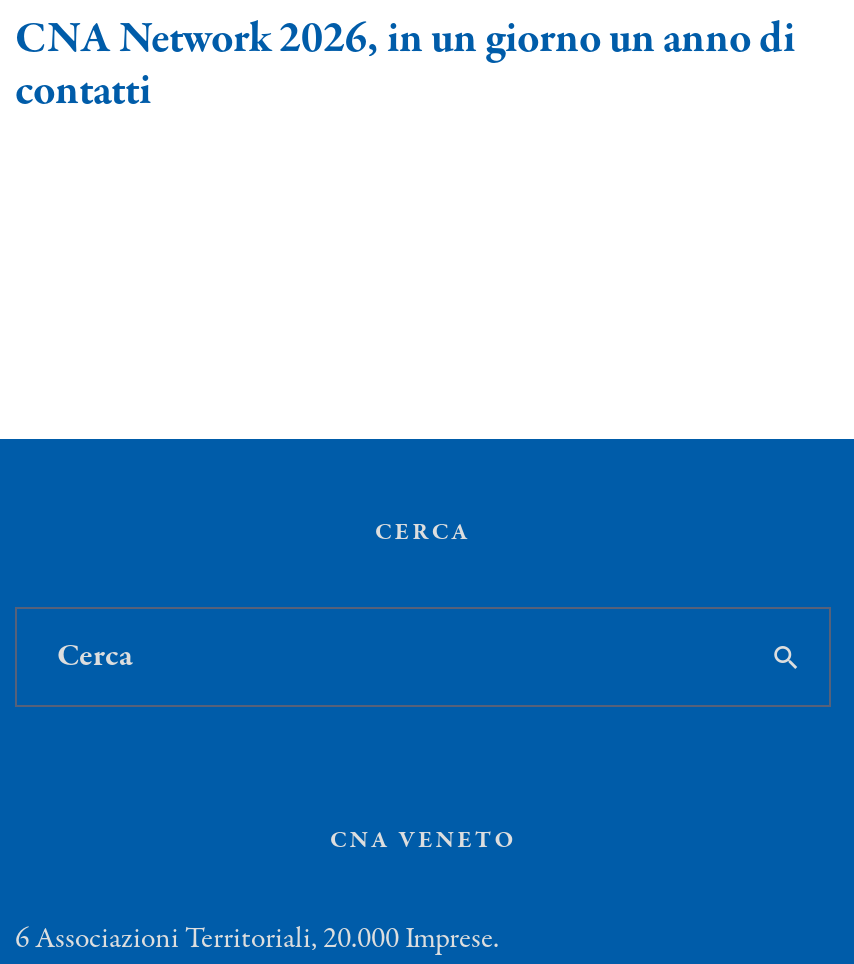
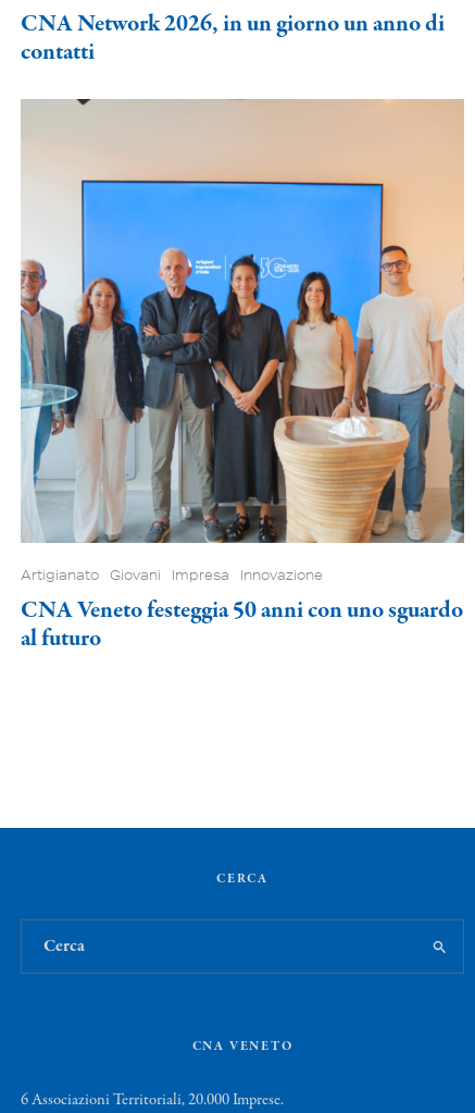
+ [image]
+ Artigianato Giovani Impresa Innovazione
+ CNA Veneto festeggia 50 anni con uno sguardo
+ al futuro
